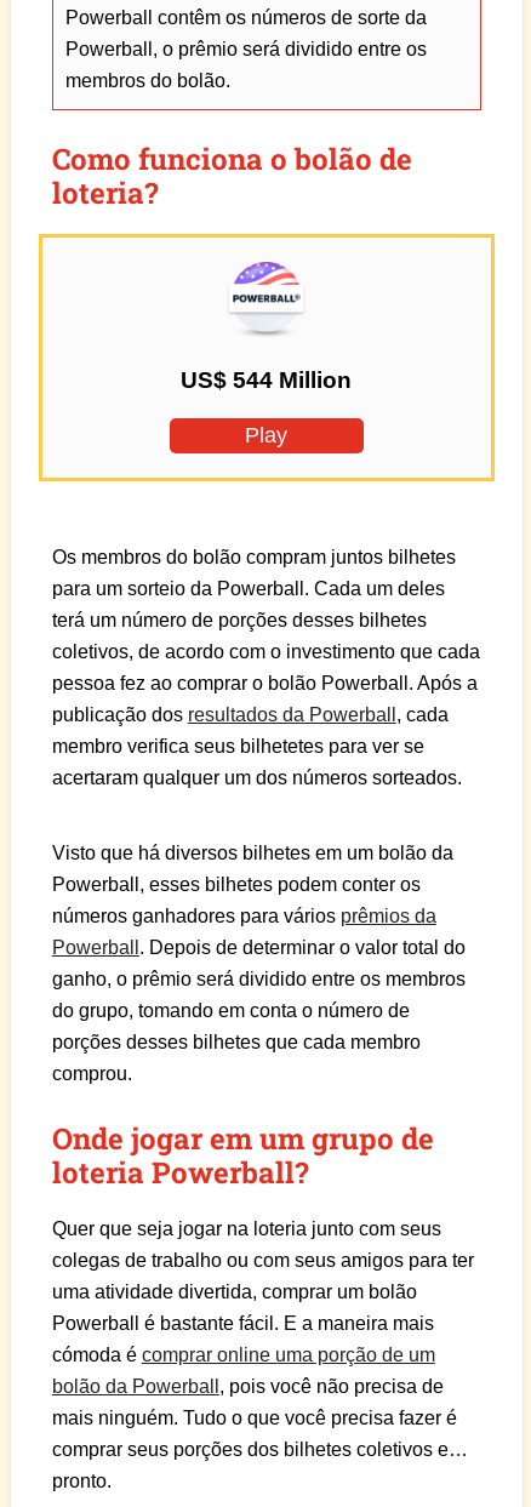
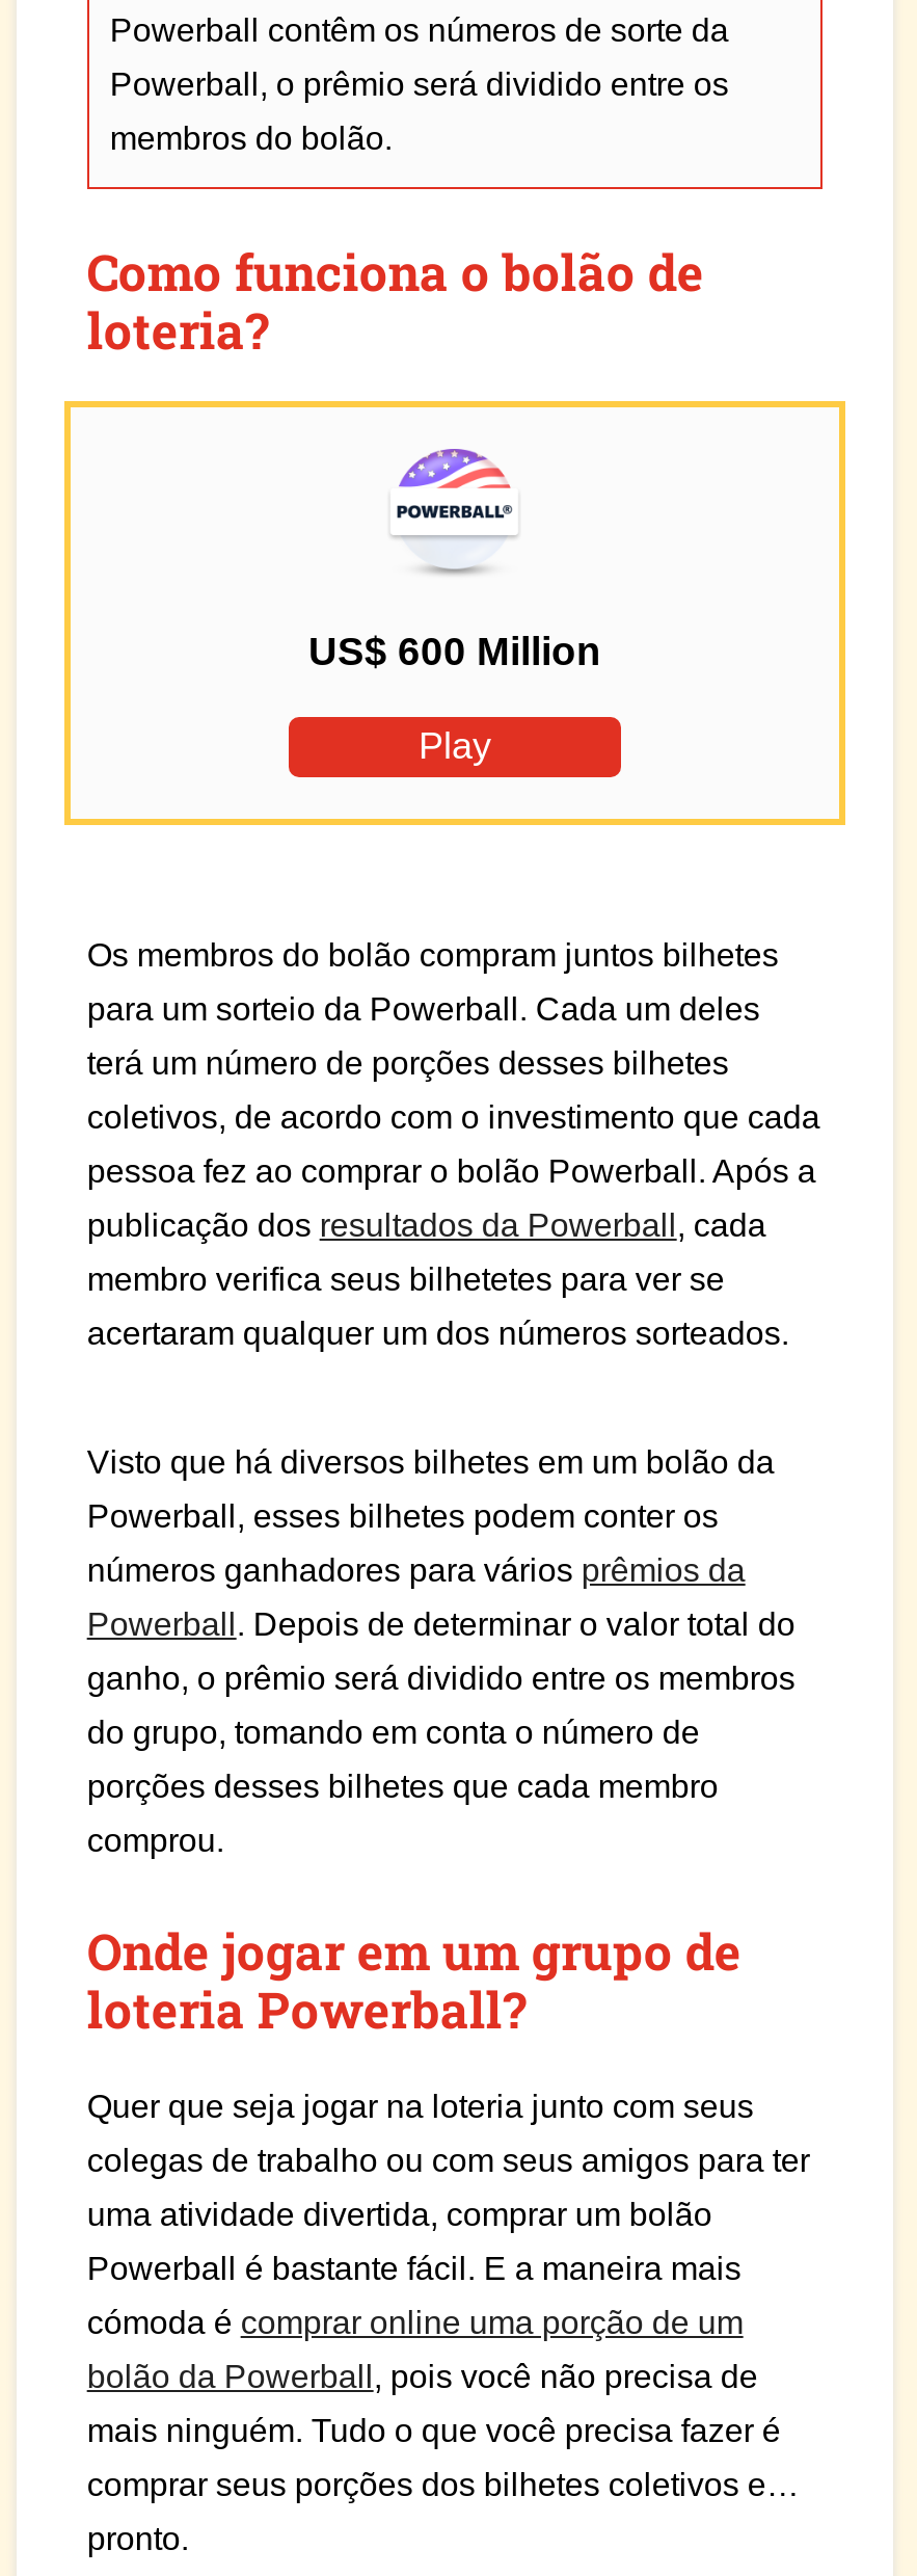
- US$ 544 Million
+ US$ 600 Million
